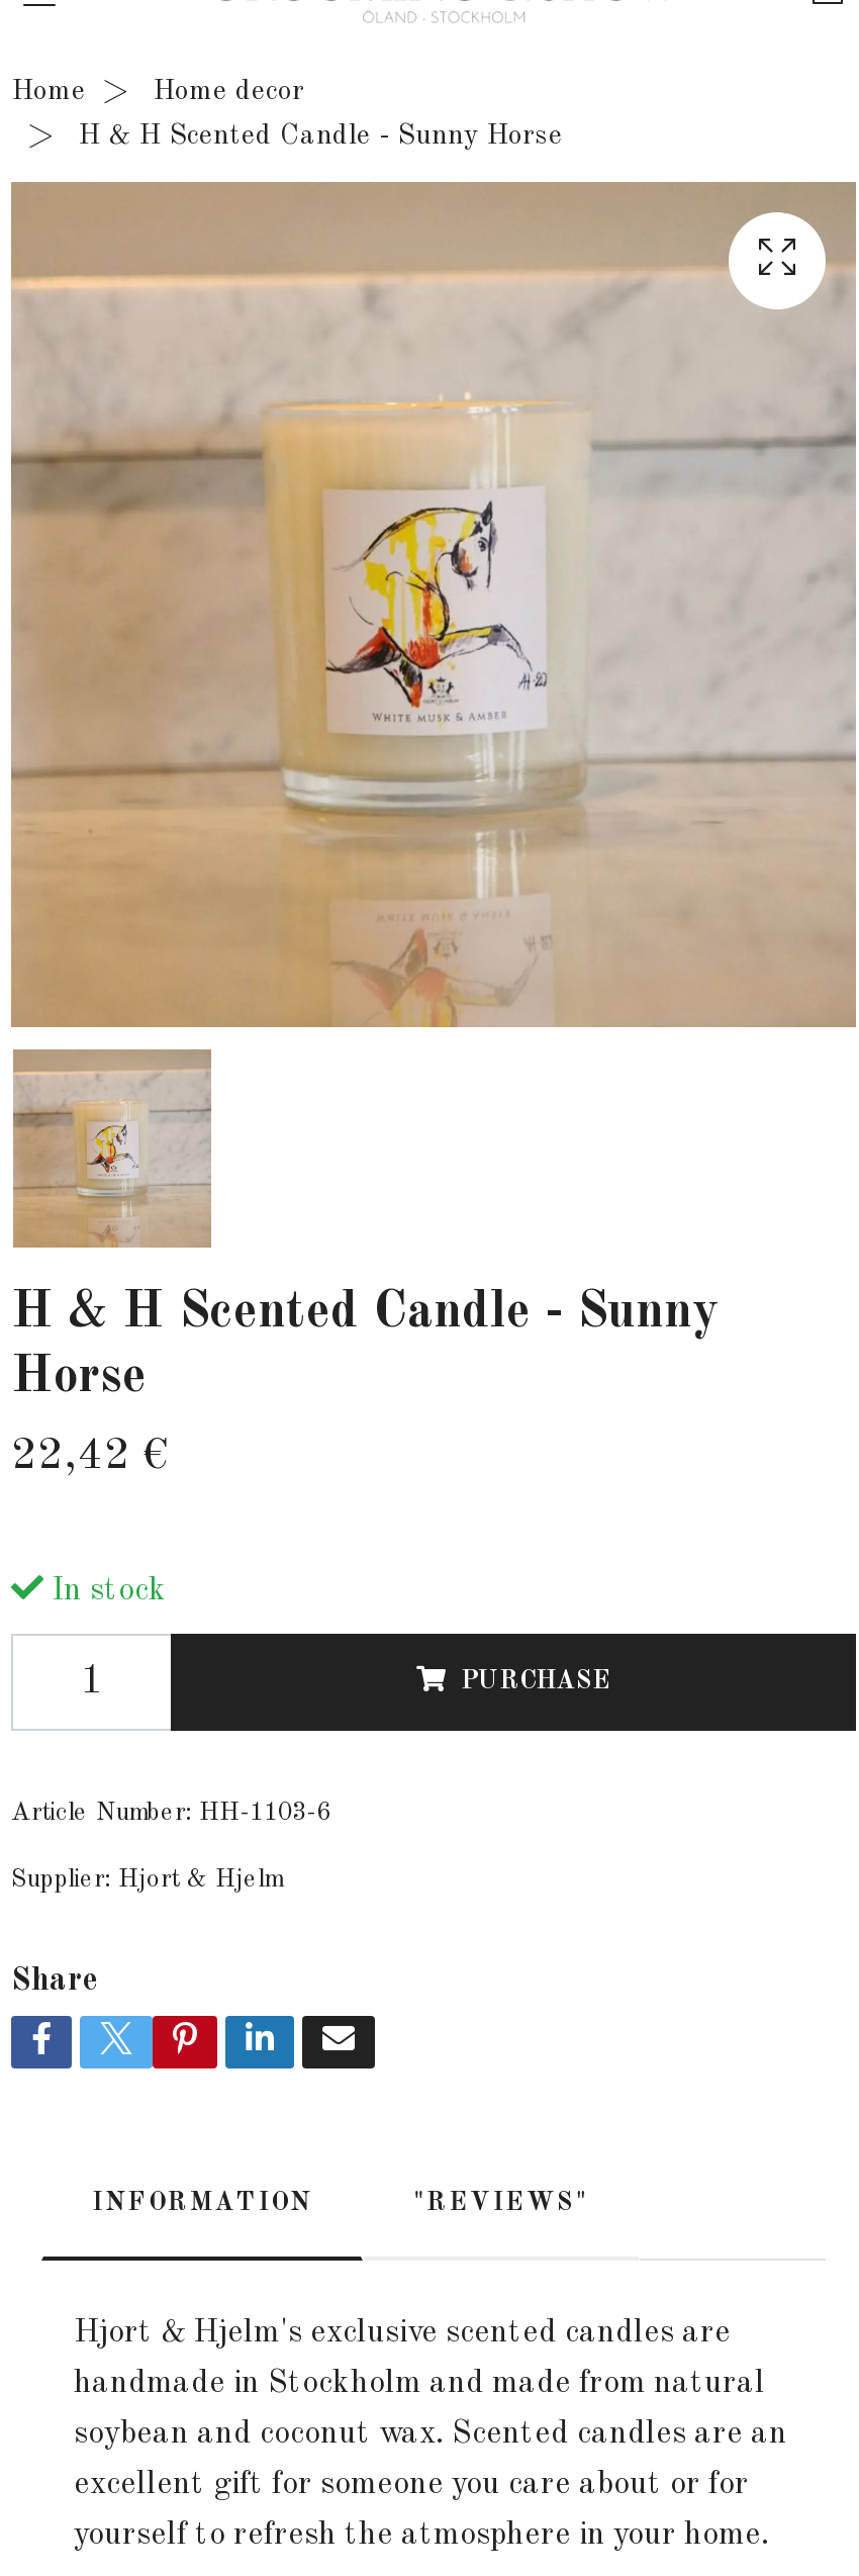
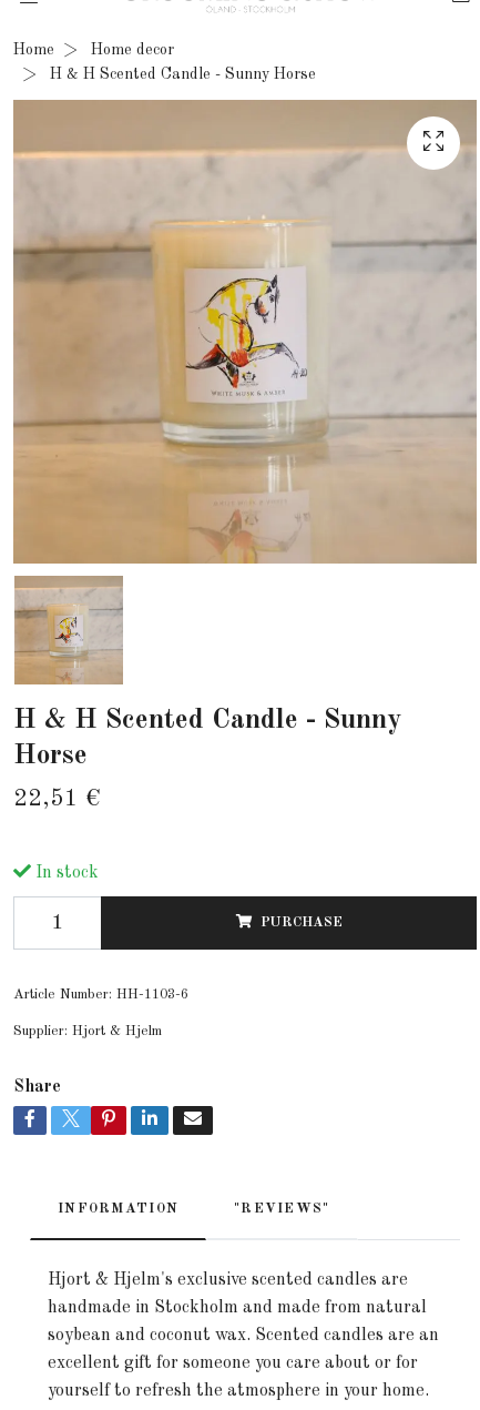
- 22,42 €
+ 22,51 €
